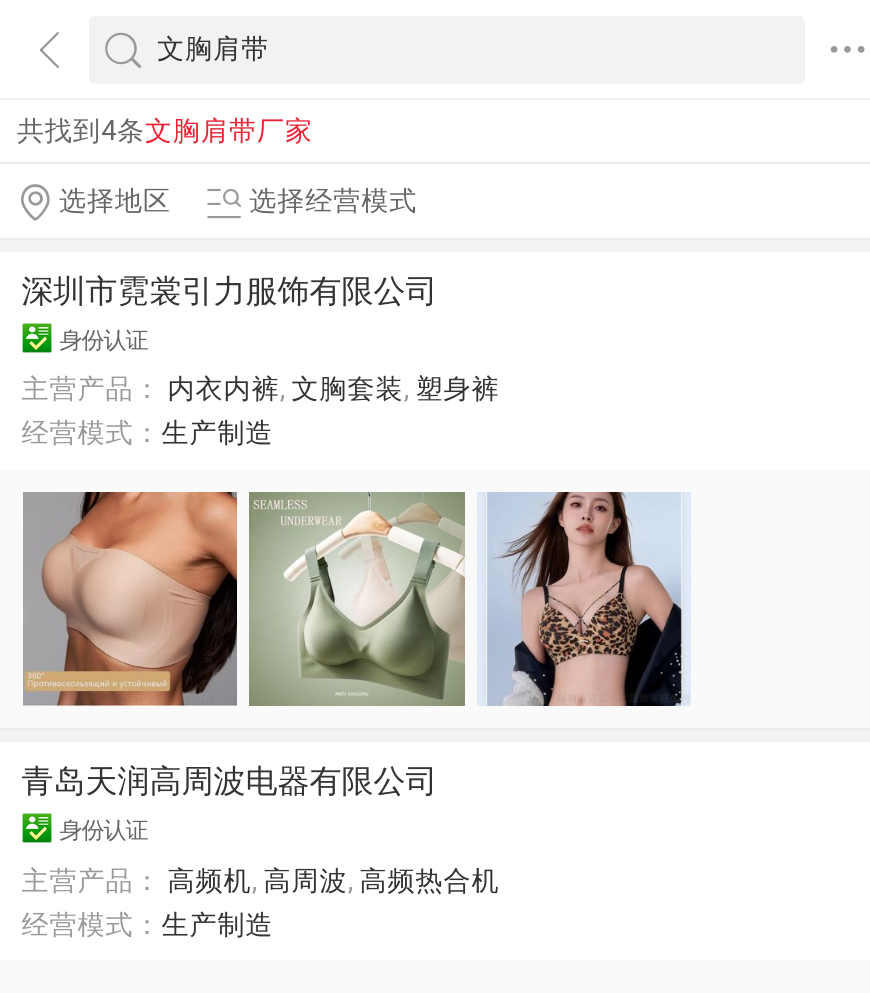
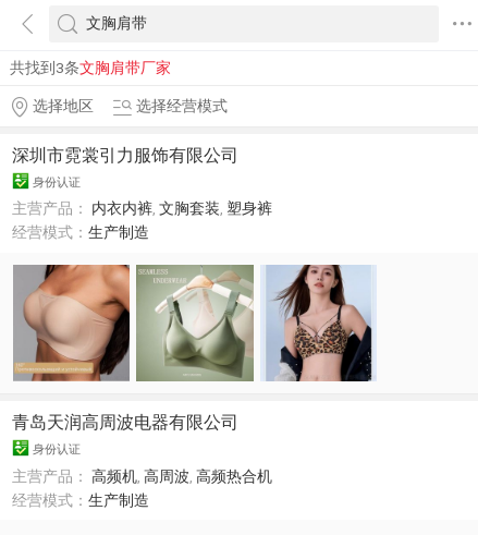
- 共找到4条文胸肩带厂家
+ 共找到3条文胸肩带厂家
